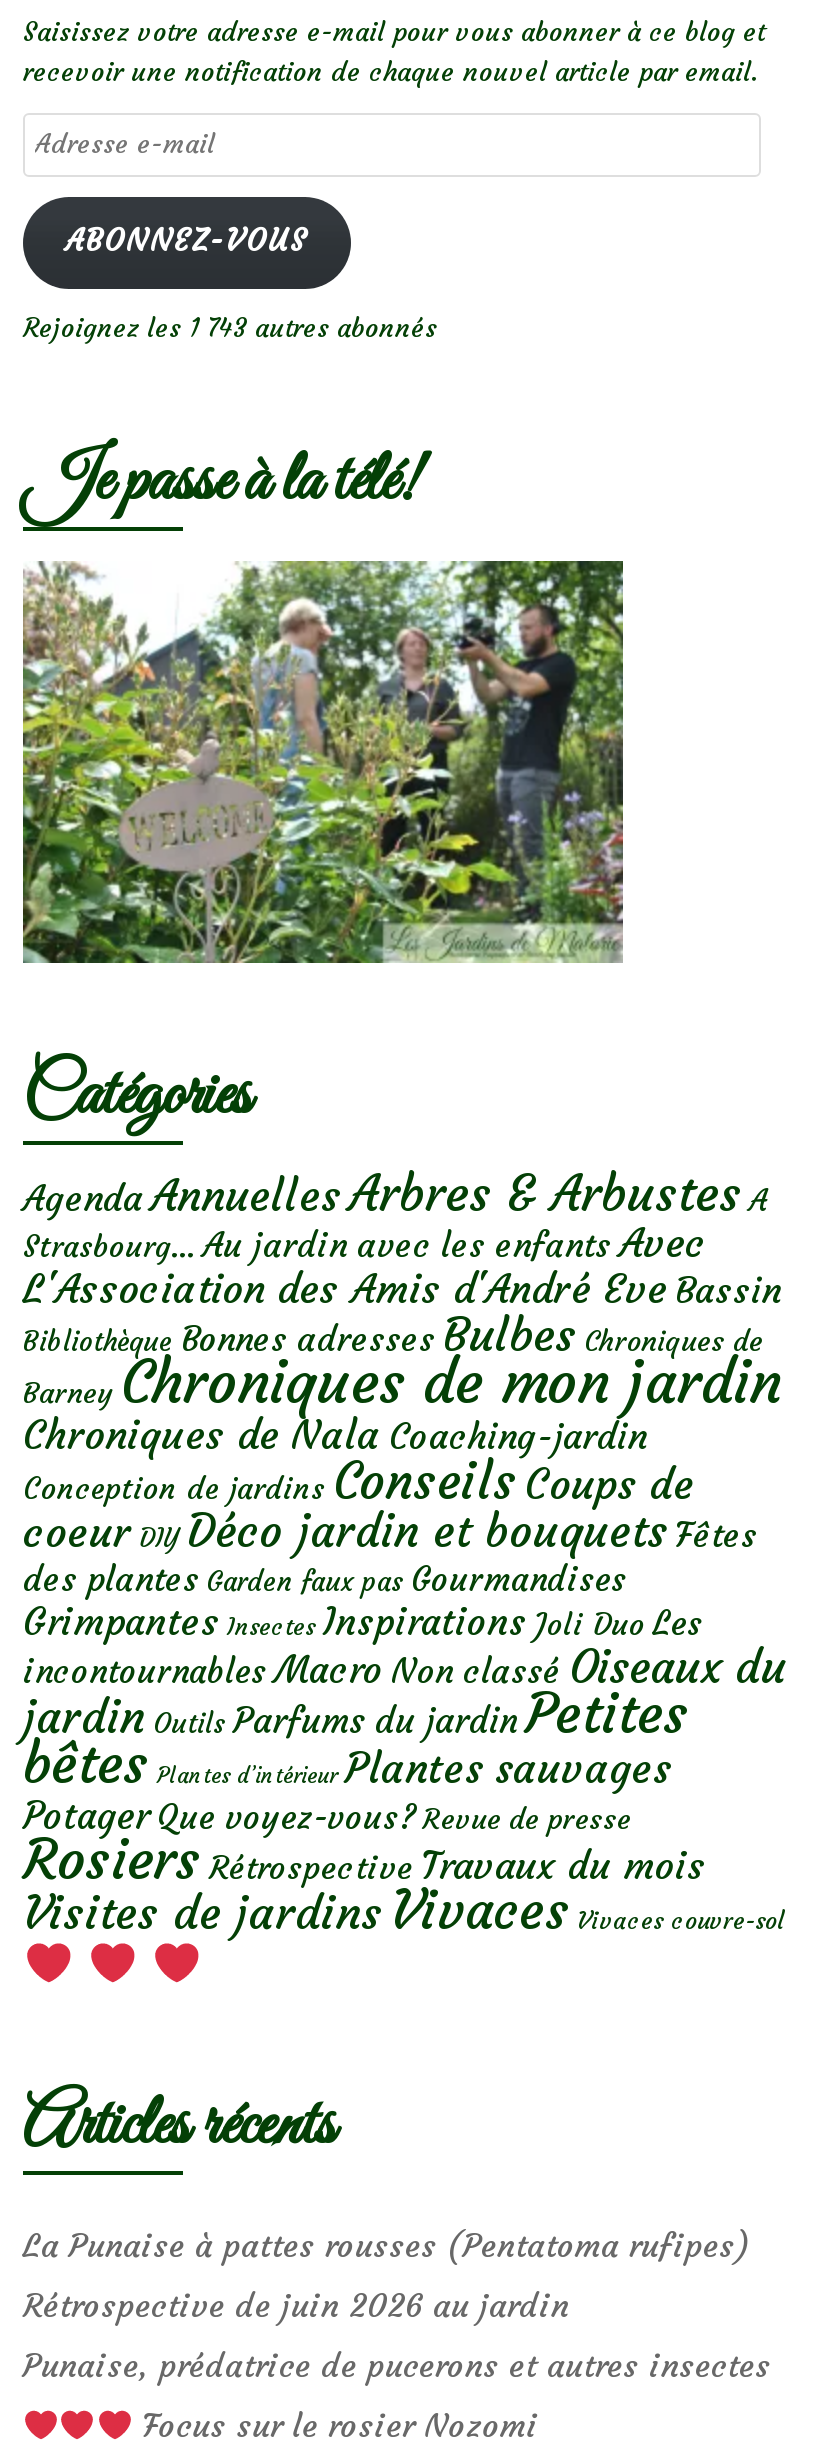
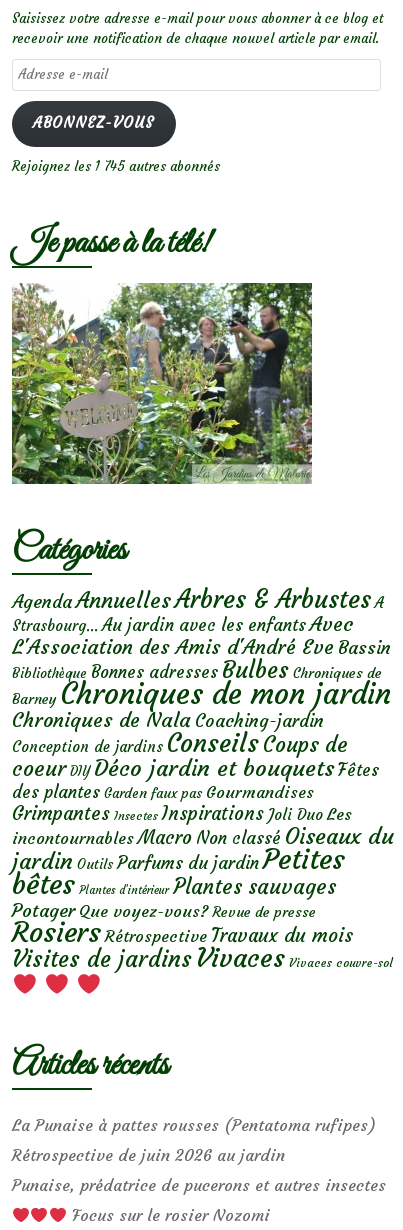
- Rejoignez les 1 743 autres abonnés
+ Rejoignez les 1 745 autres abonnés
